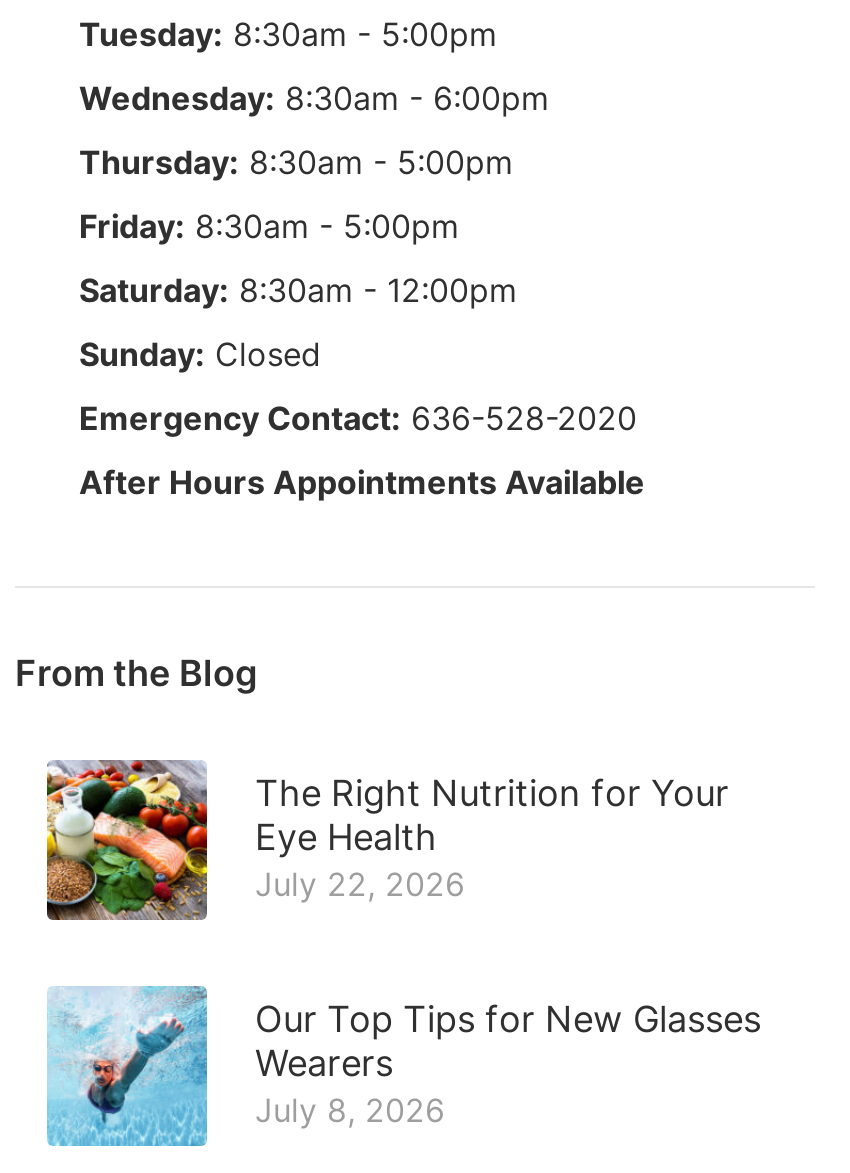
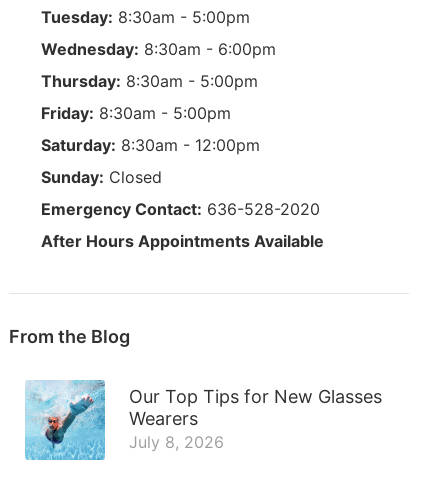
- [image]
- The Right Nutrition for Your
- Eye Health
- July 22, 2026
